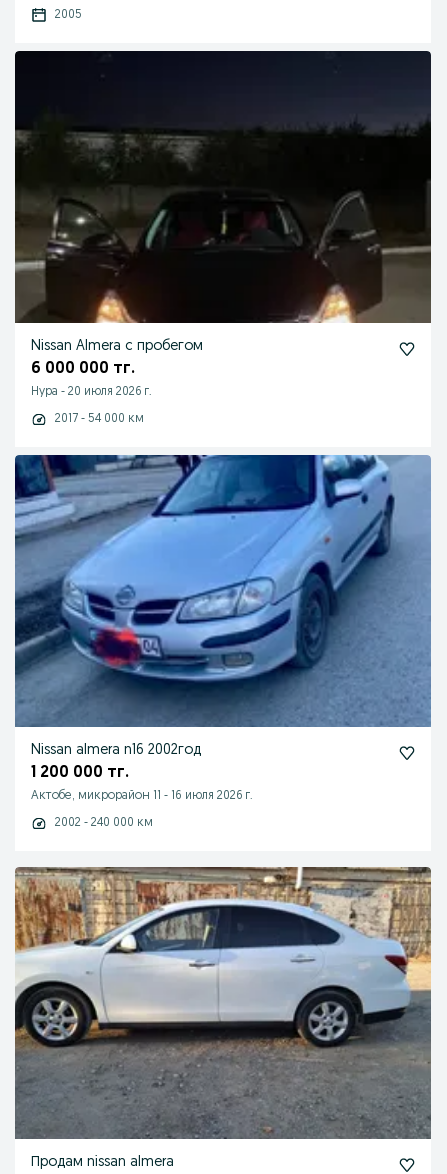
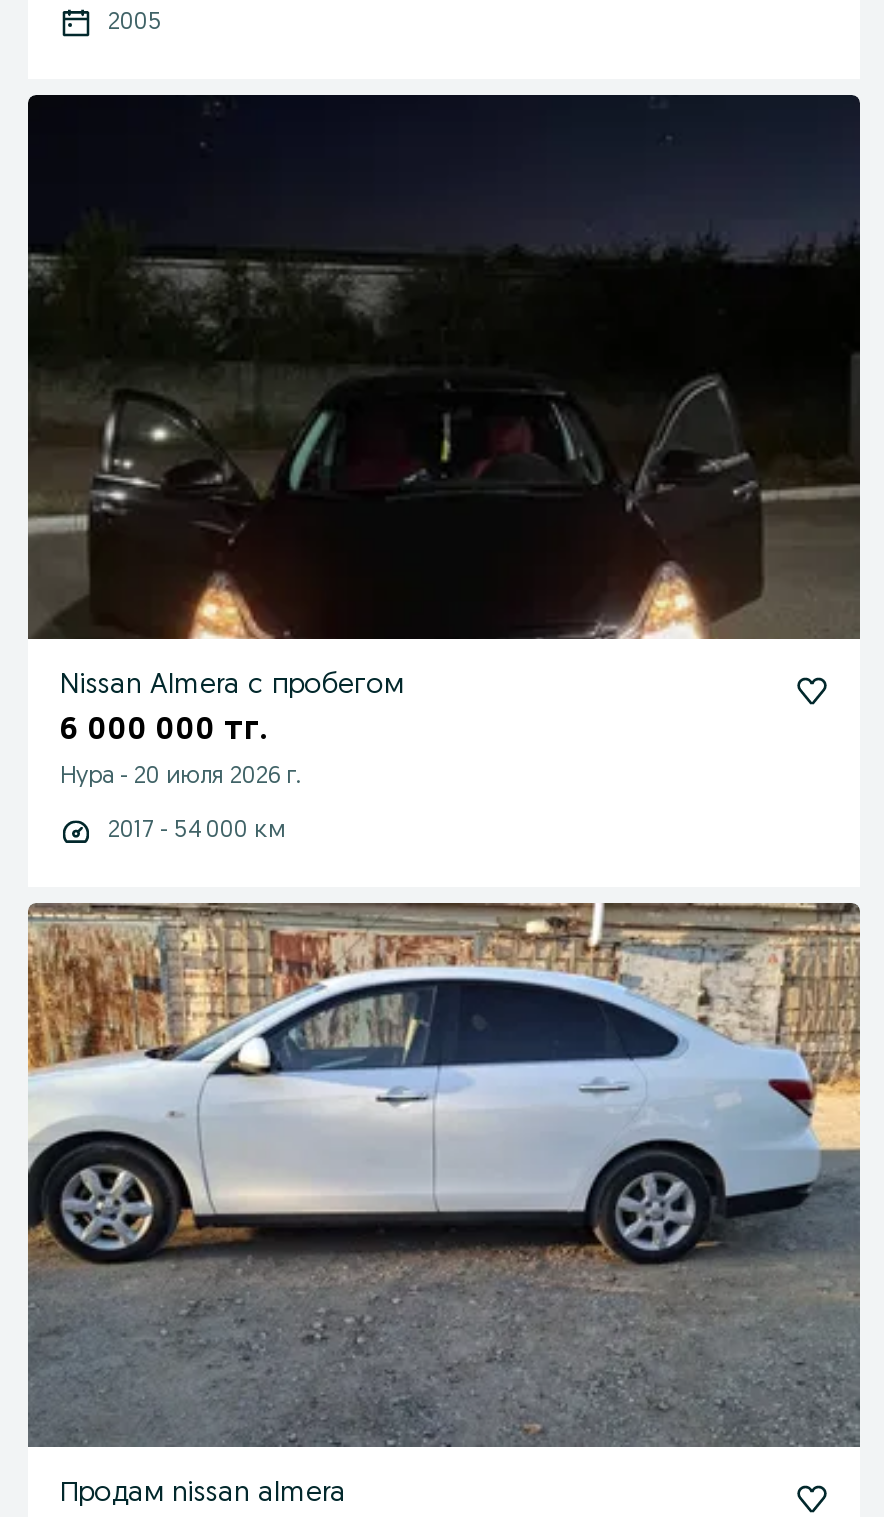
- [image]
- Nissan almera n16 2002год
- 1 200 000 тг.
- Актобе, микрорайон 11 - 16 июля 2026 г.
- 2002 - 240 000 км
